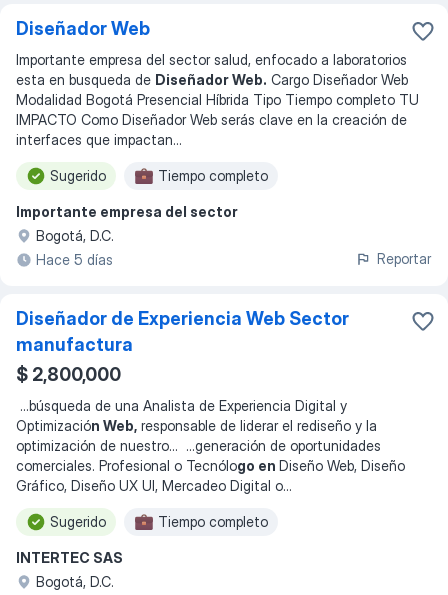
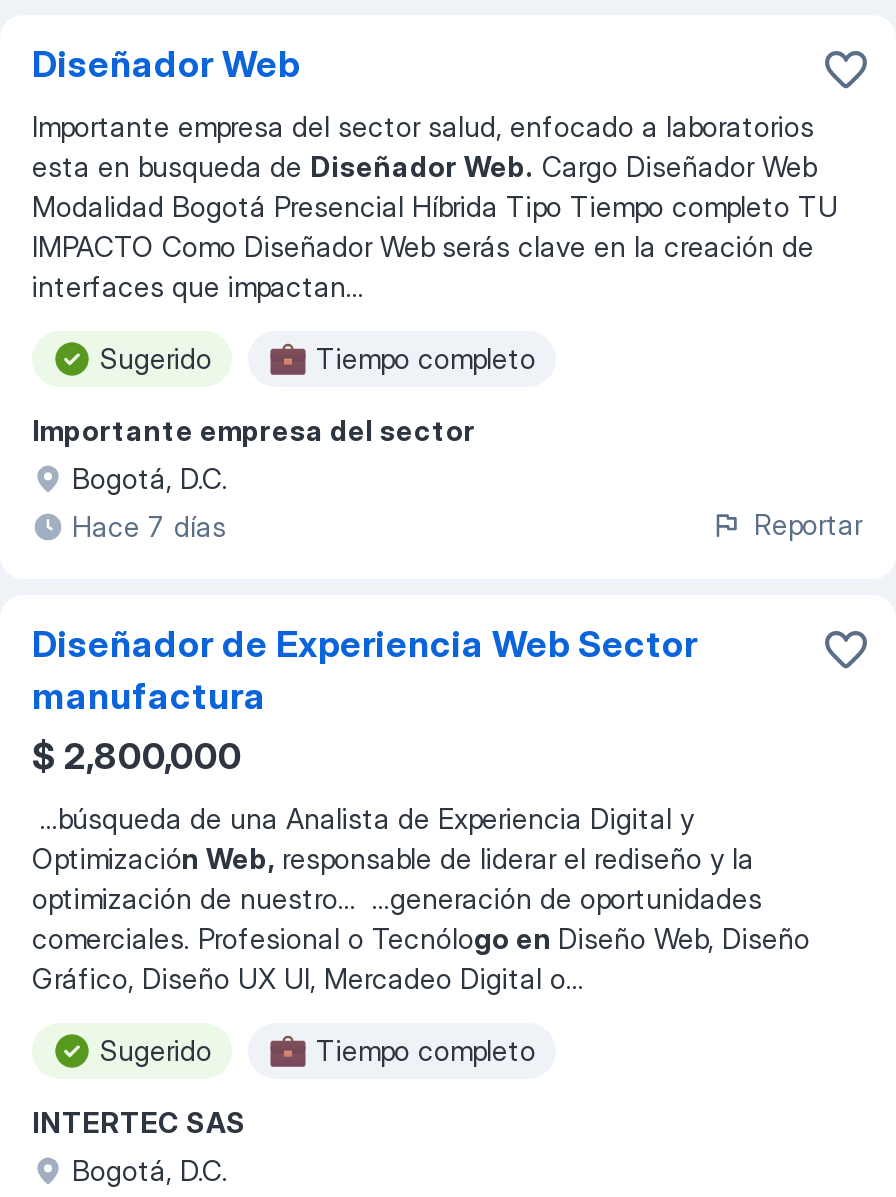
- Hace 5 días
+ Hace 7 días
